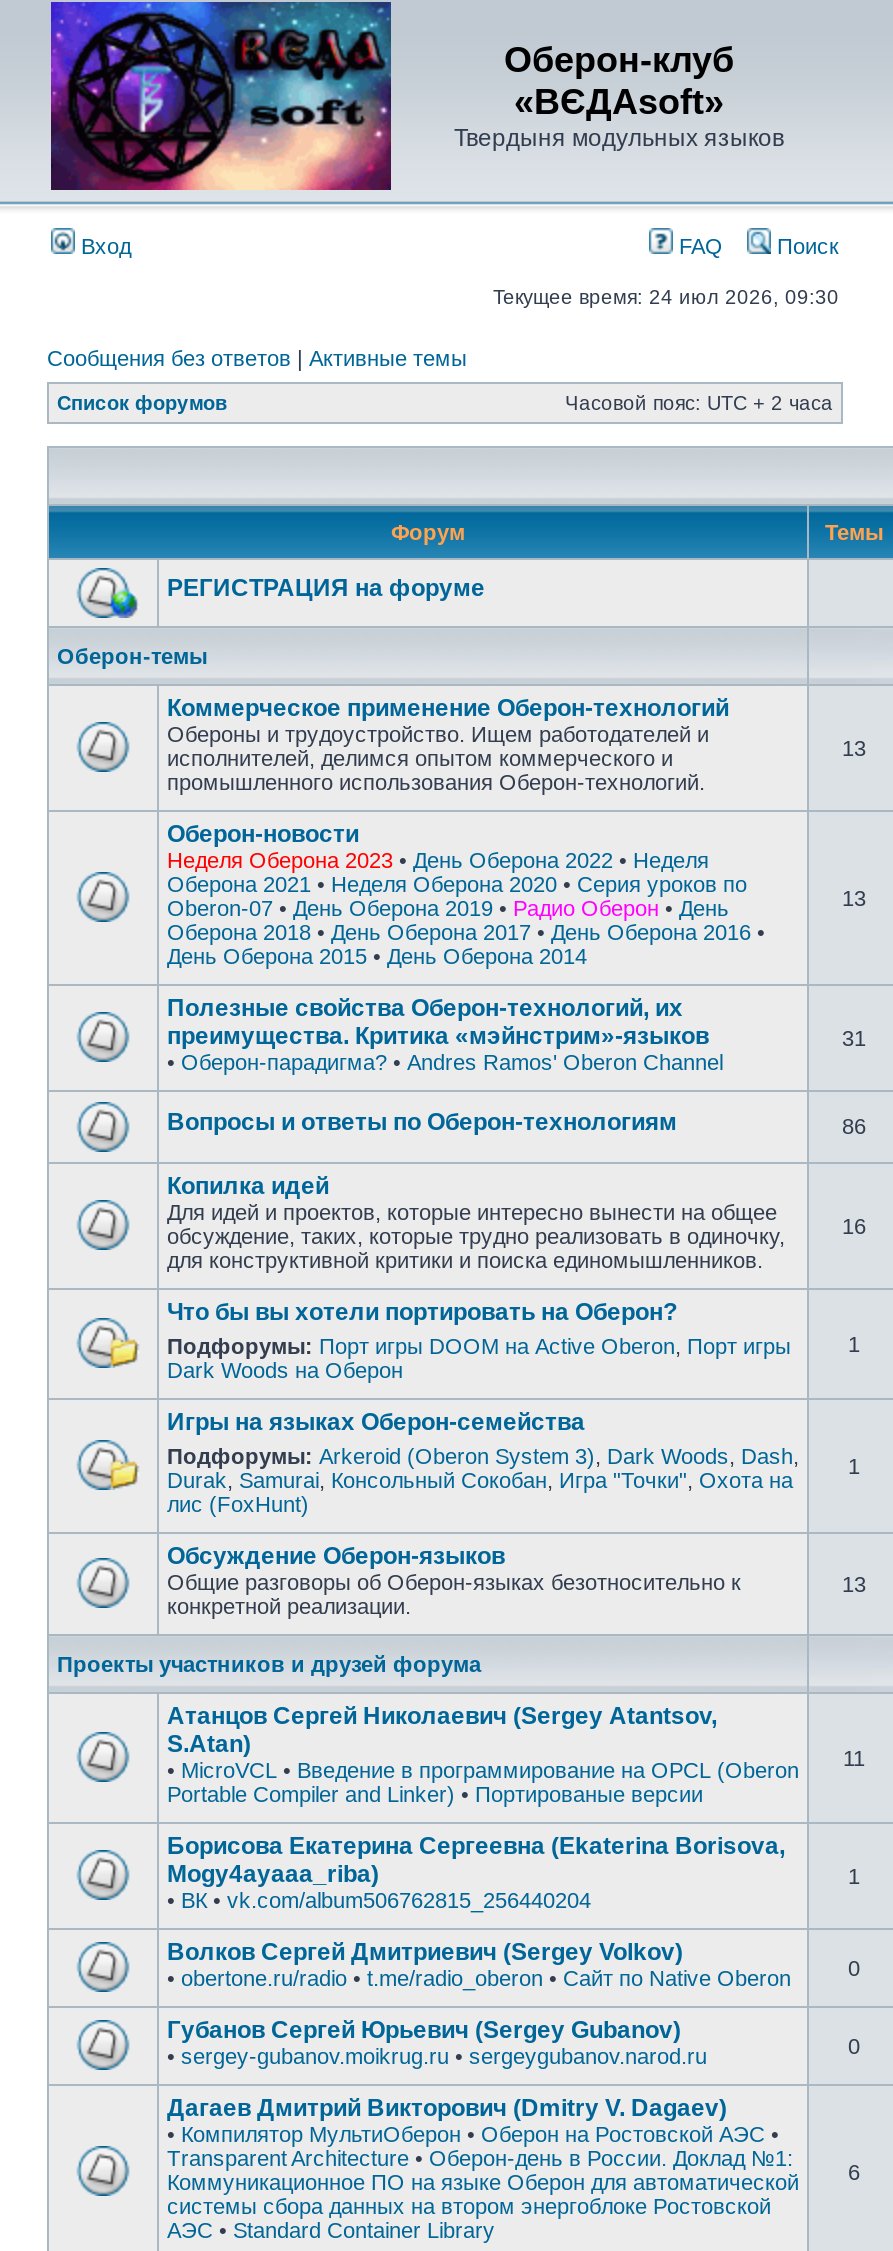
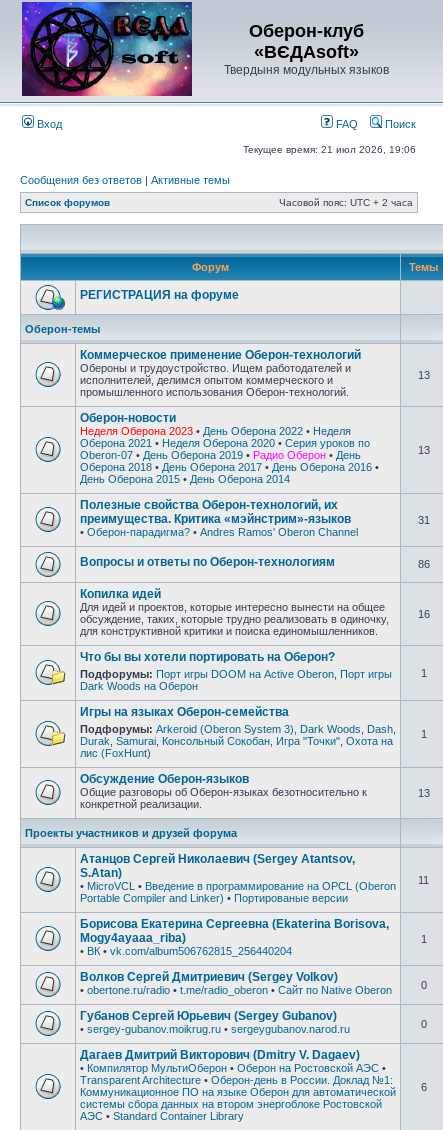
- Текущее время: 24 июл 2026, 09:30
+ Текущее время: 21 июл 2026, 19:06
